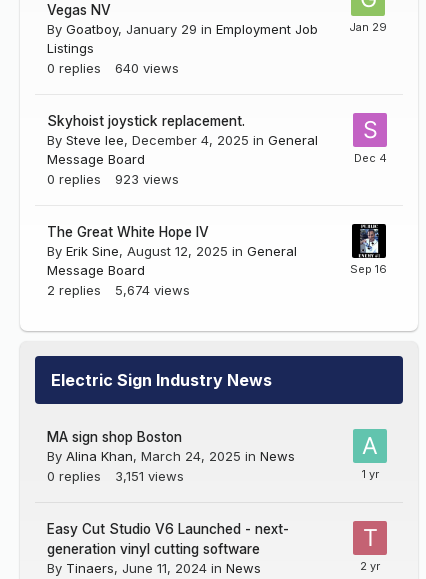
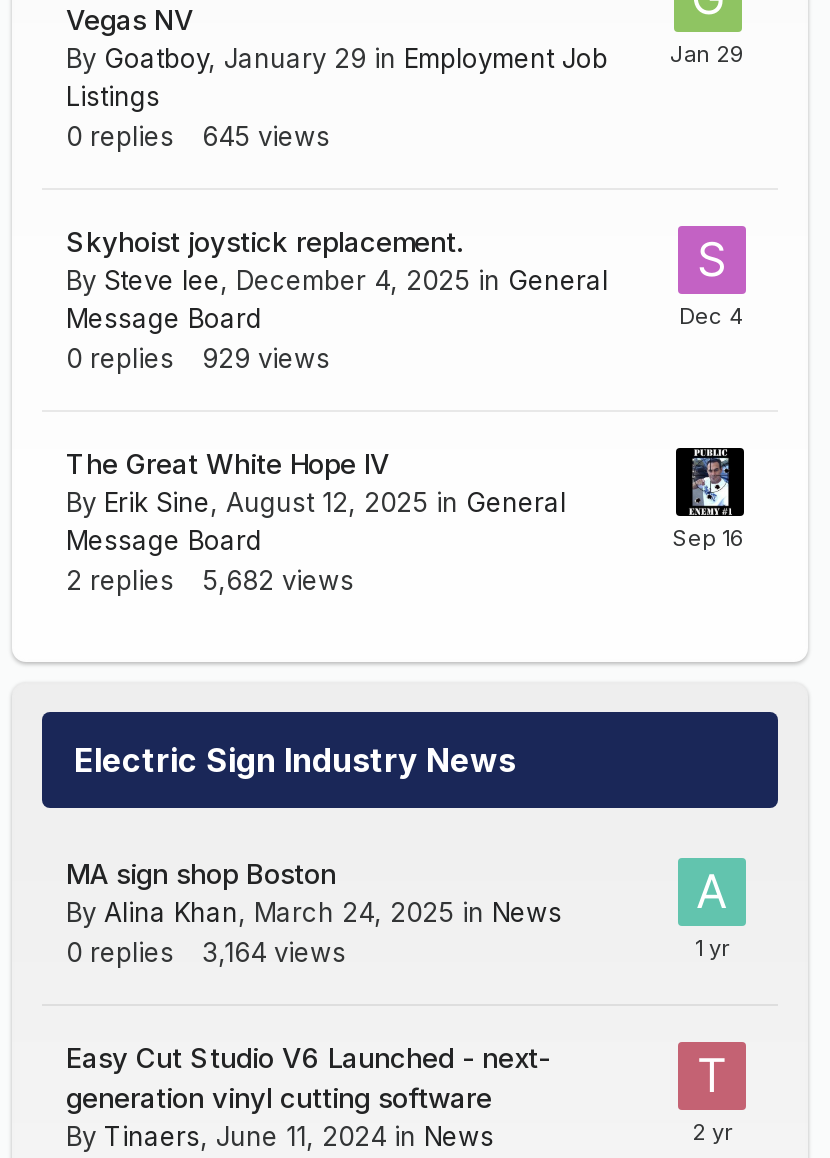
- 0 replies 640 views
+ 0 replies 645 views

- 0 replies 923 views
+ 0 replies 929 views

- 2 replies 5,674 views
+ 2 replies 5,682 views

- 0 replies 3,151 views
+ 0 replies 3,164 views
